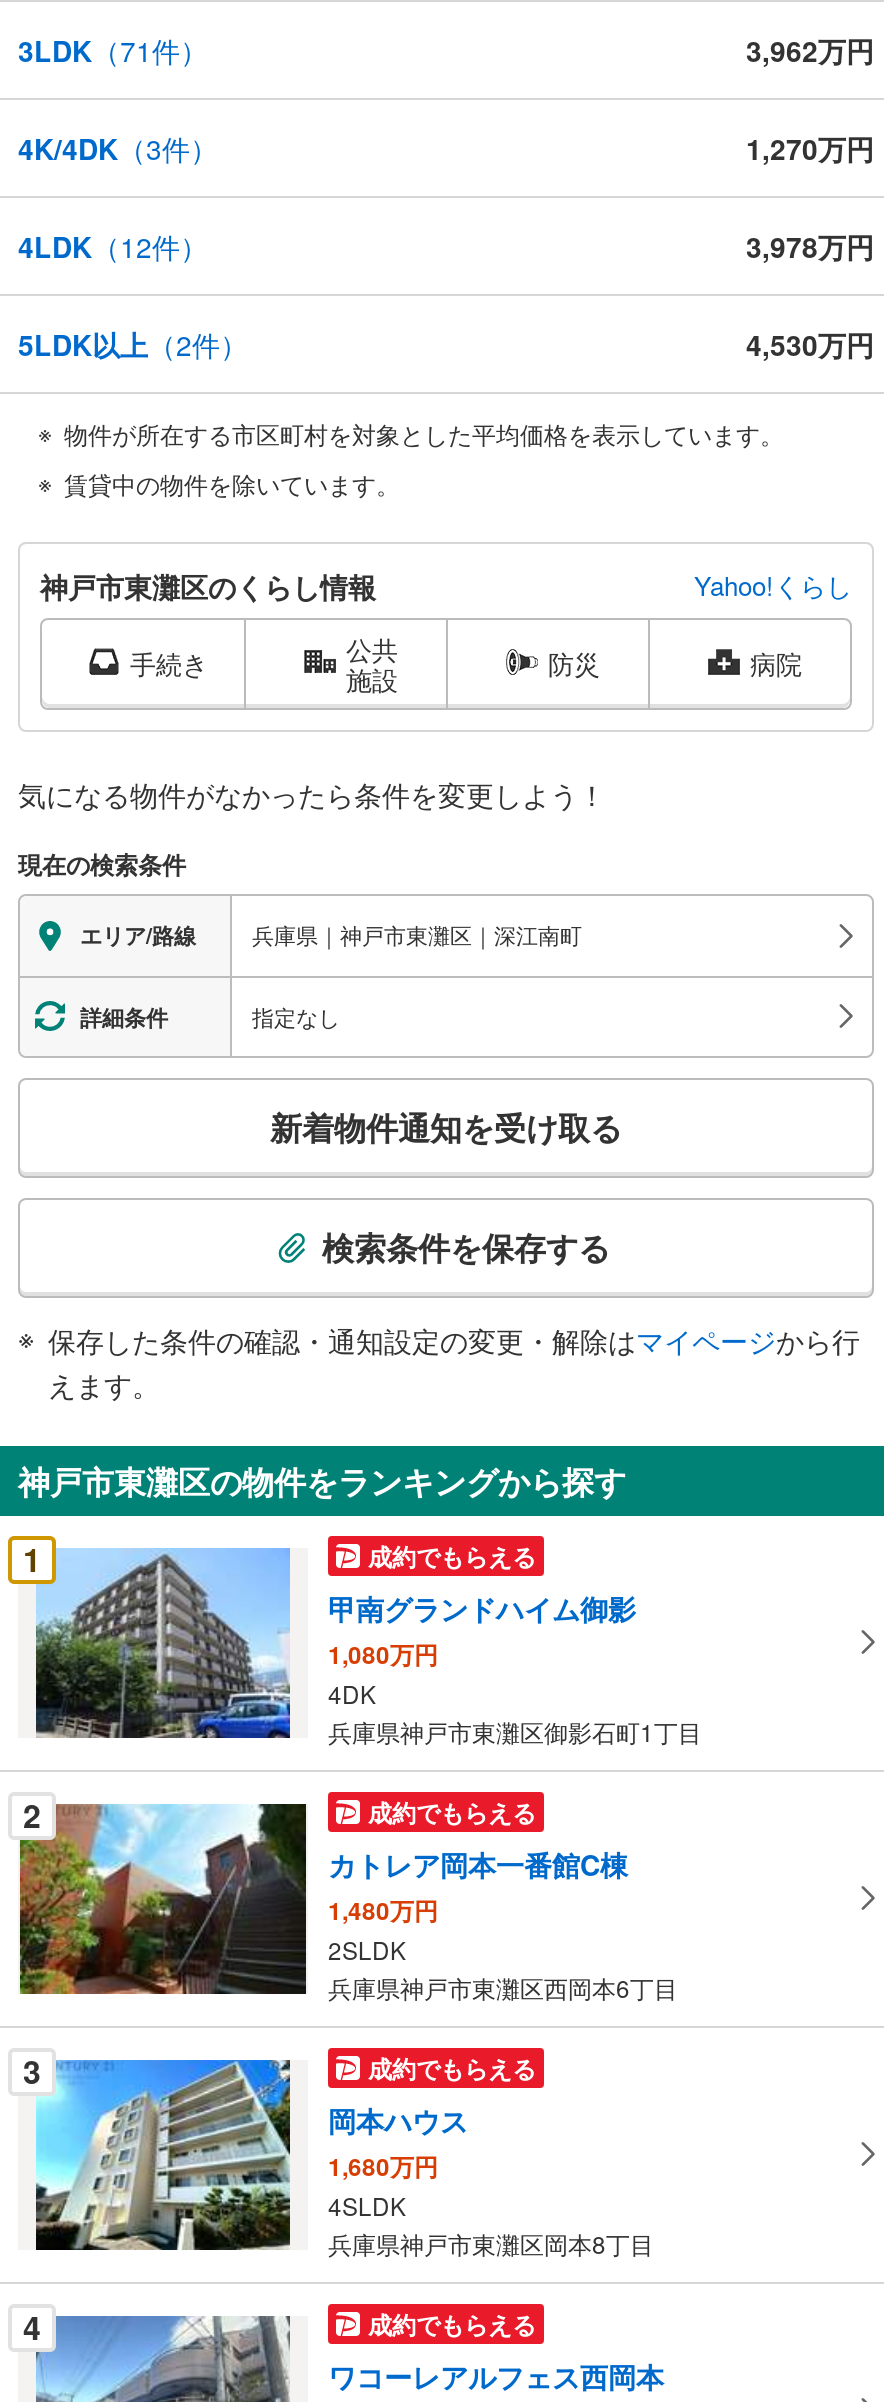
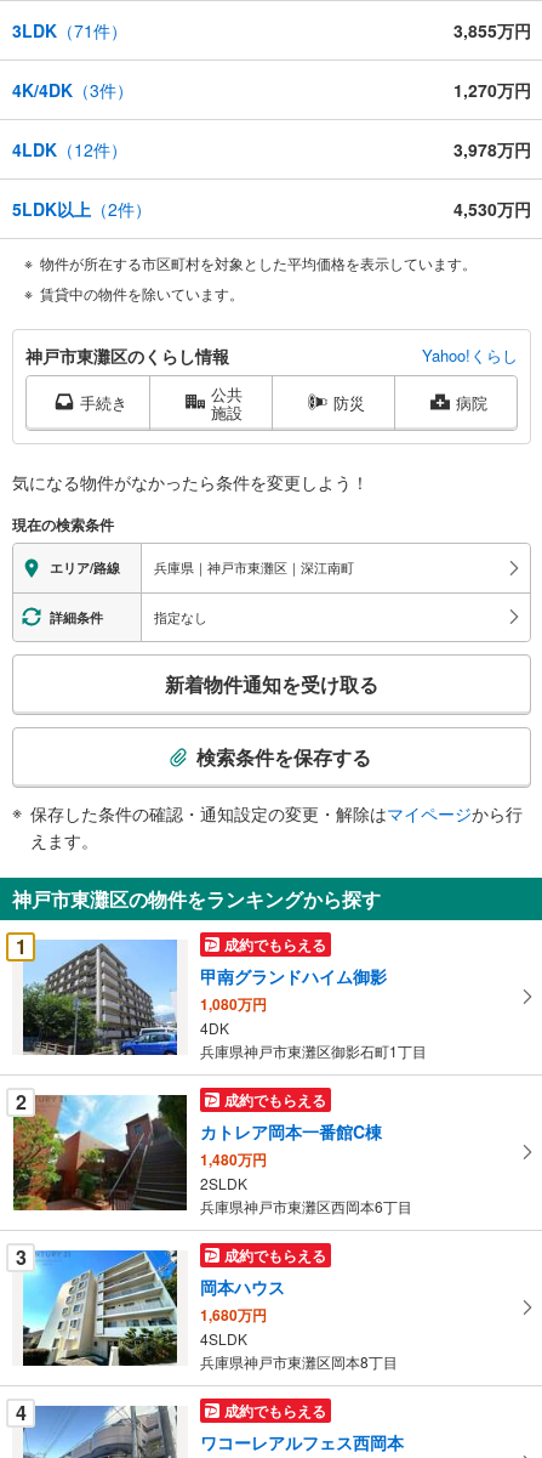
- 3,962万円
+ 3,855万円
